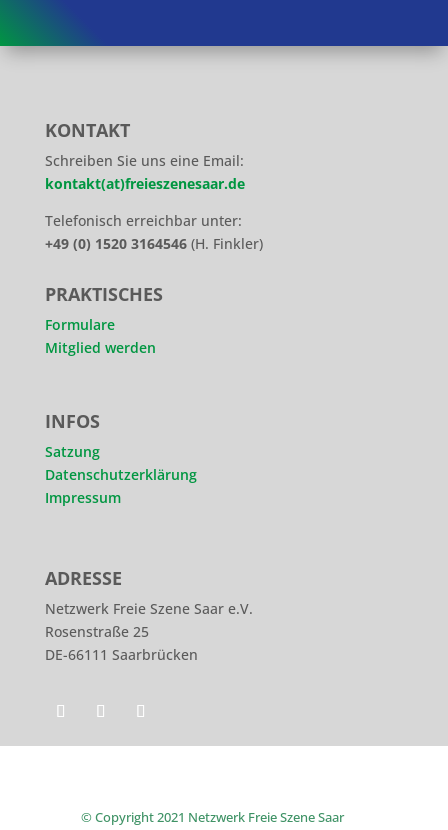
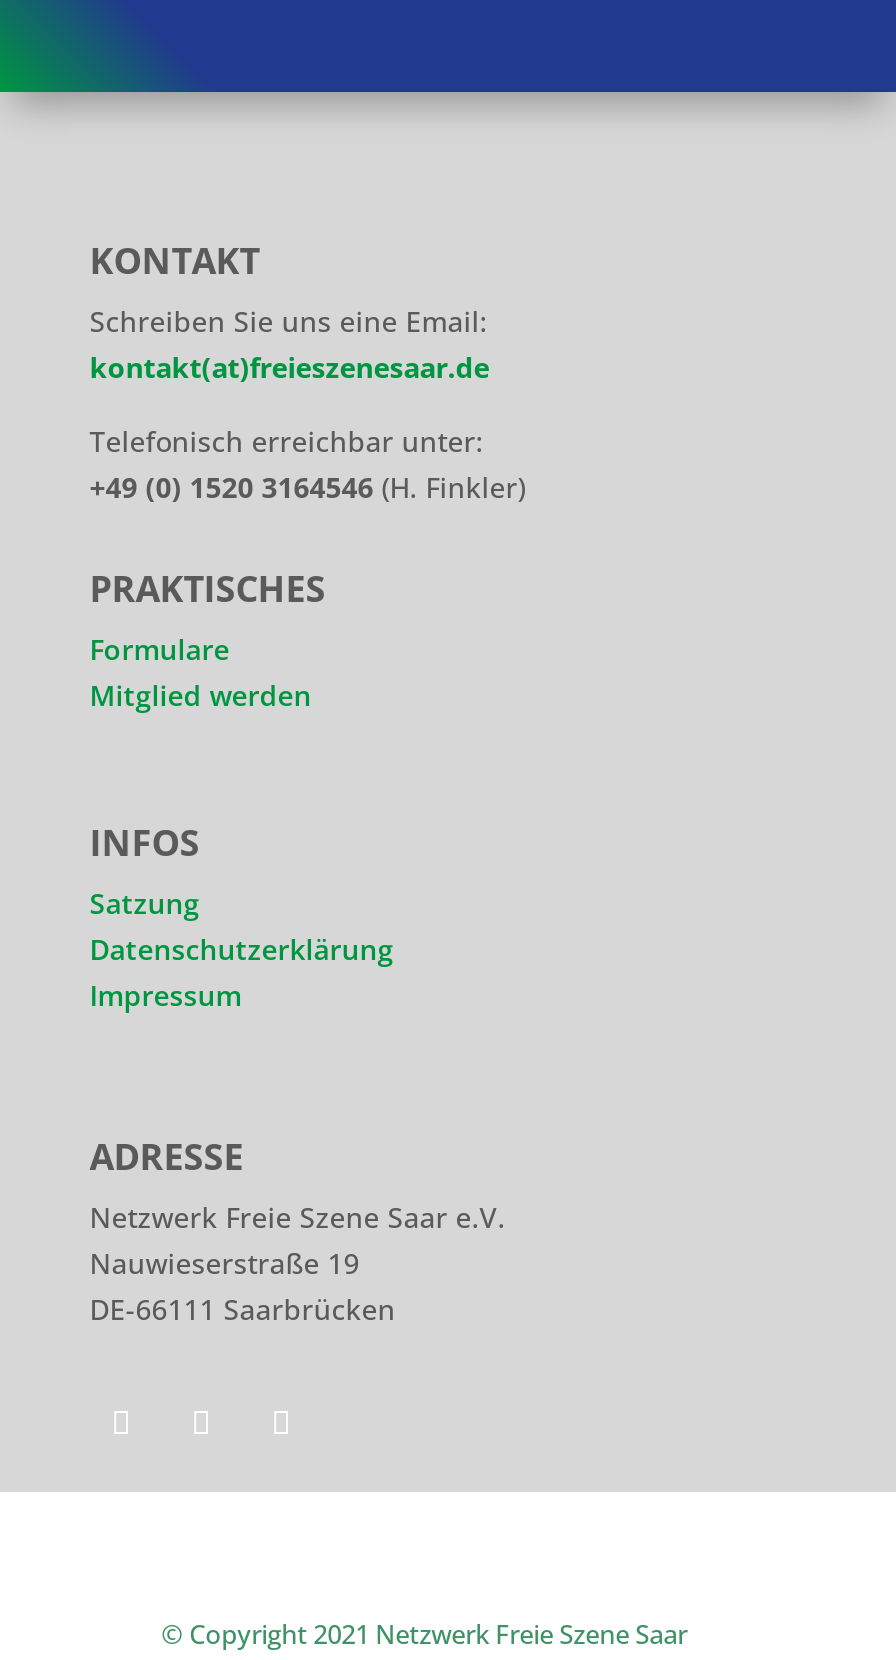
- Rosenstraße 25
+ Nauwieserstraße 19
